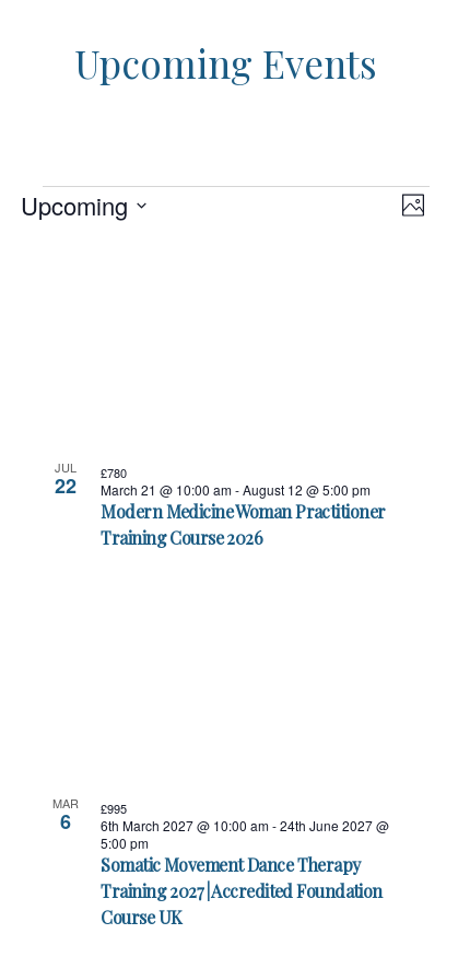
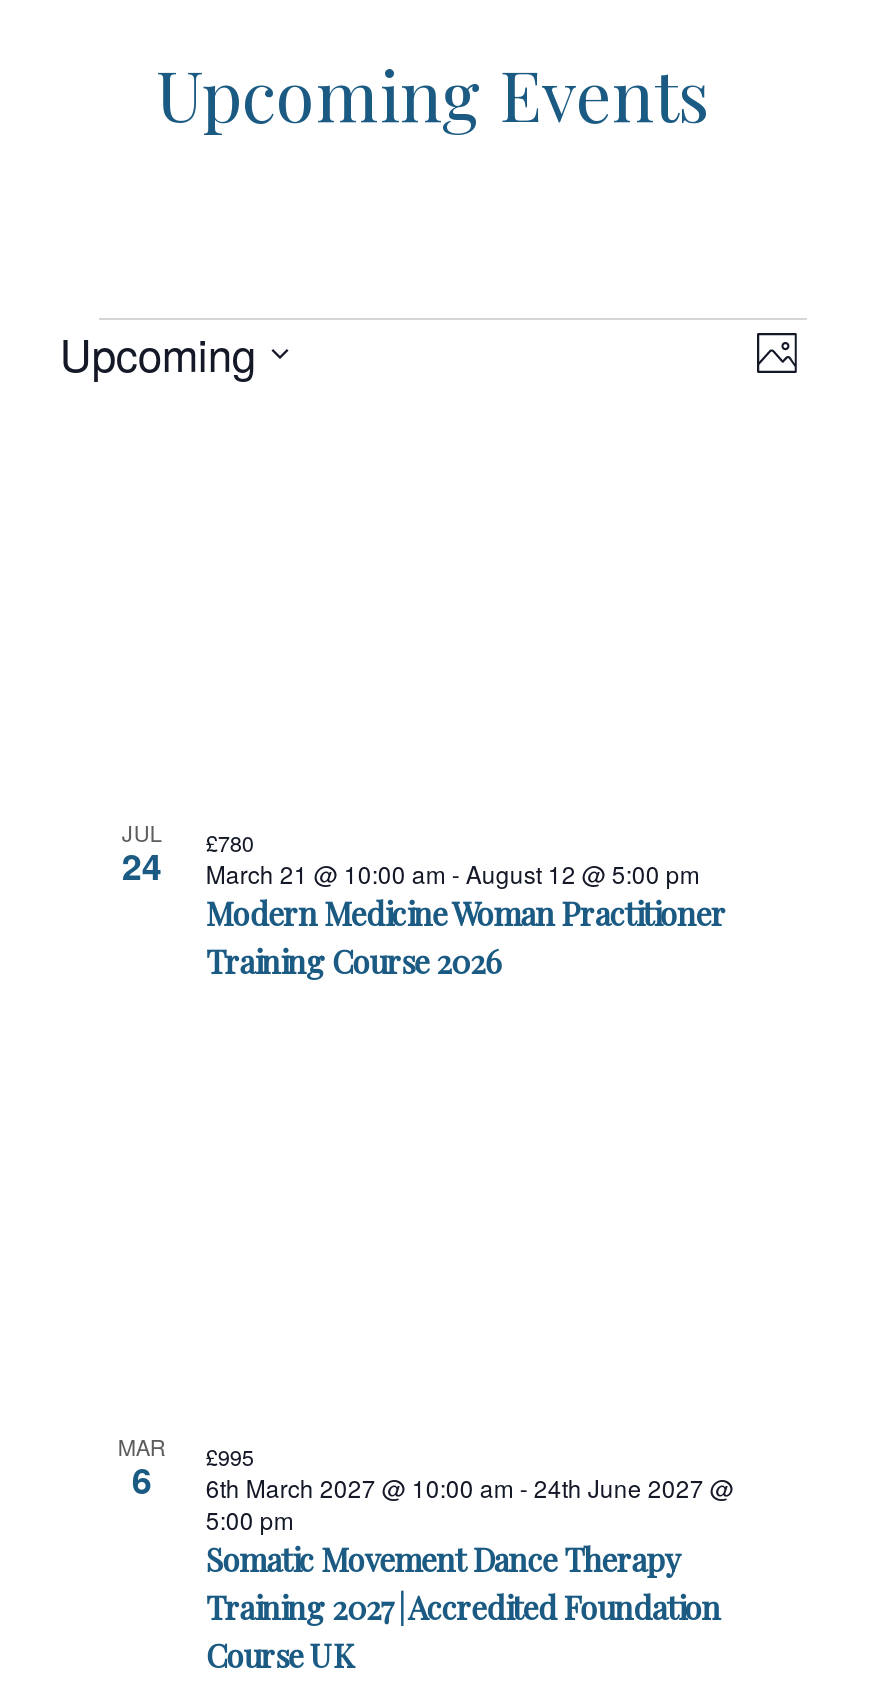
- 22 JUL March 21 @ 10:00 am - August 12 @ 5:00 pm £780
+ 24 JUL March 21 @ 10:00 am - August 12 @ 5:00 pm £780
